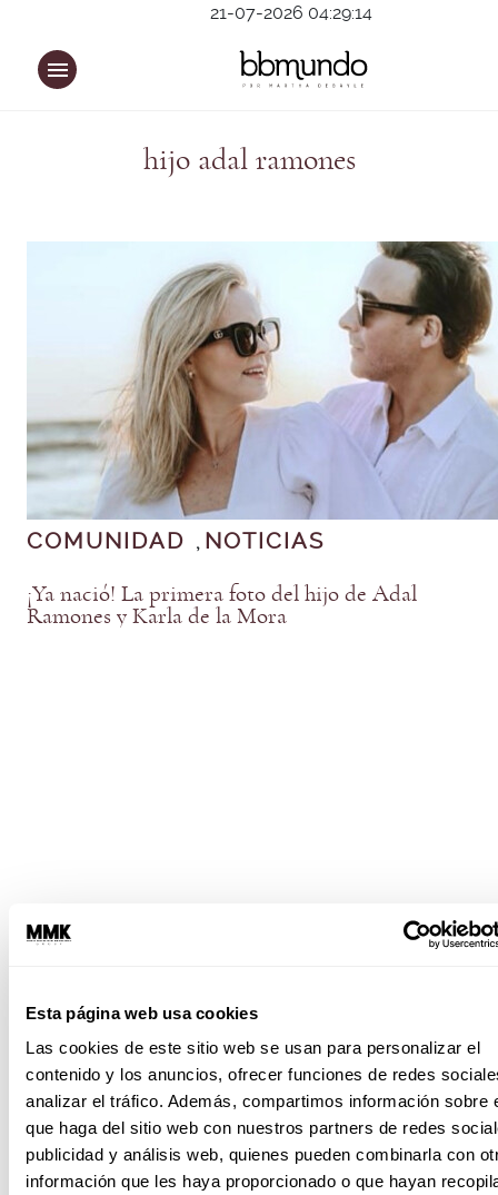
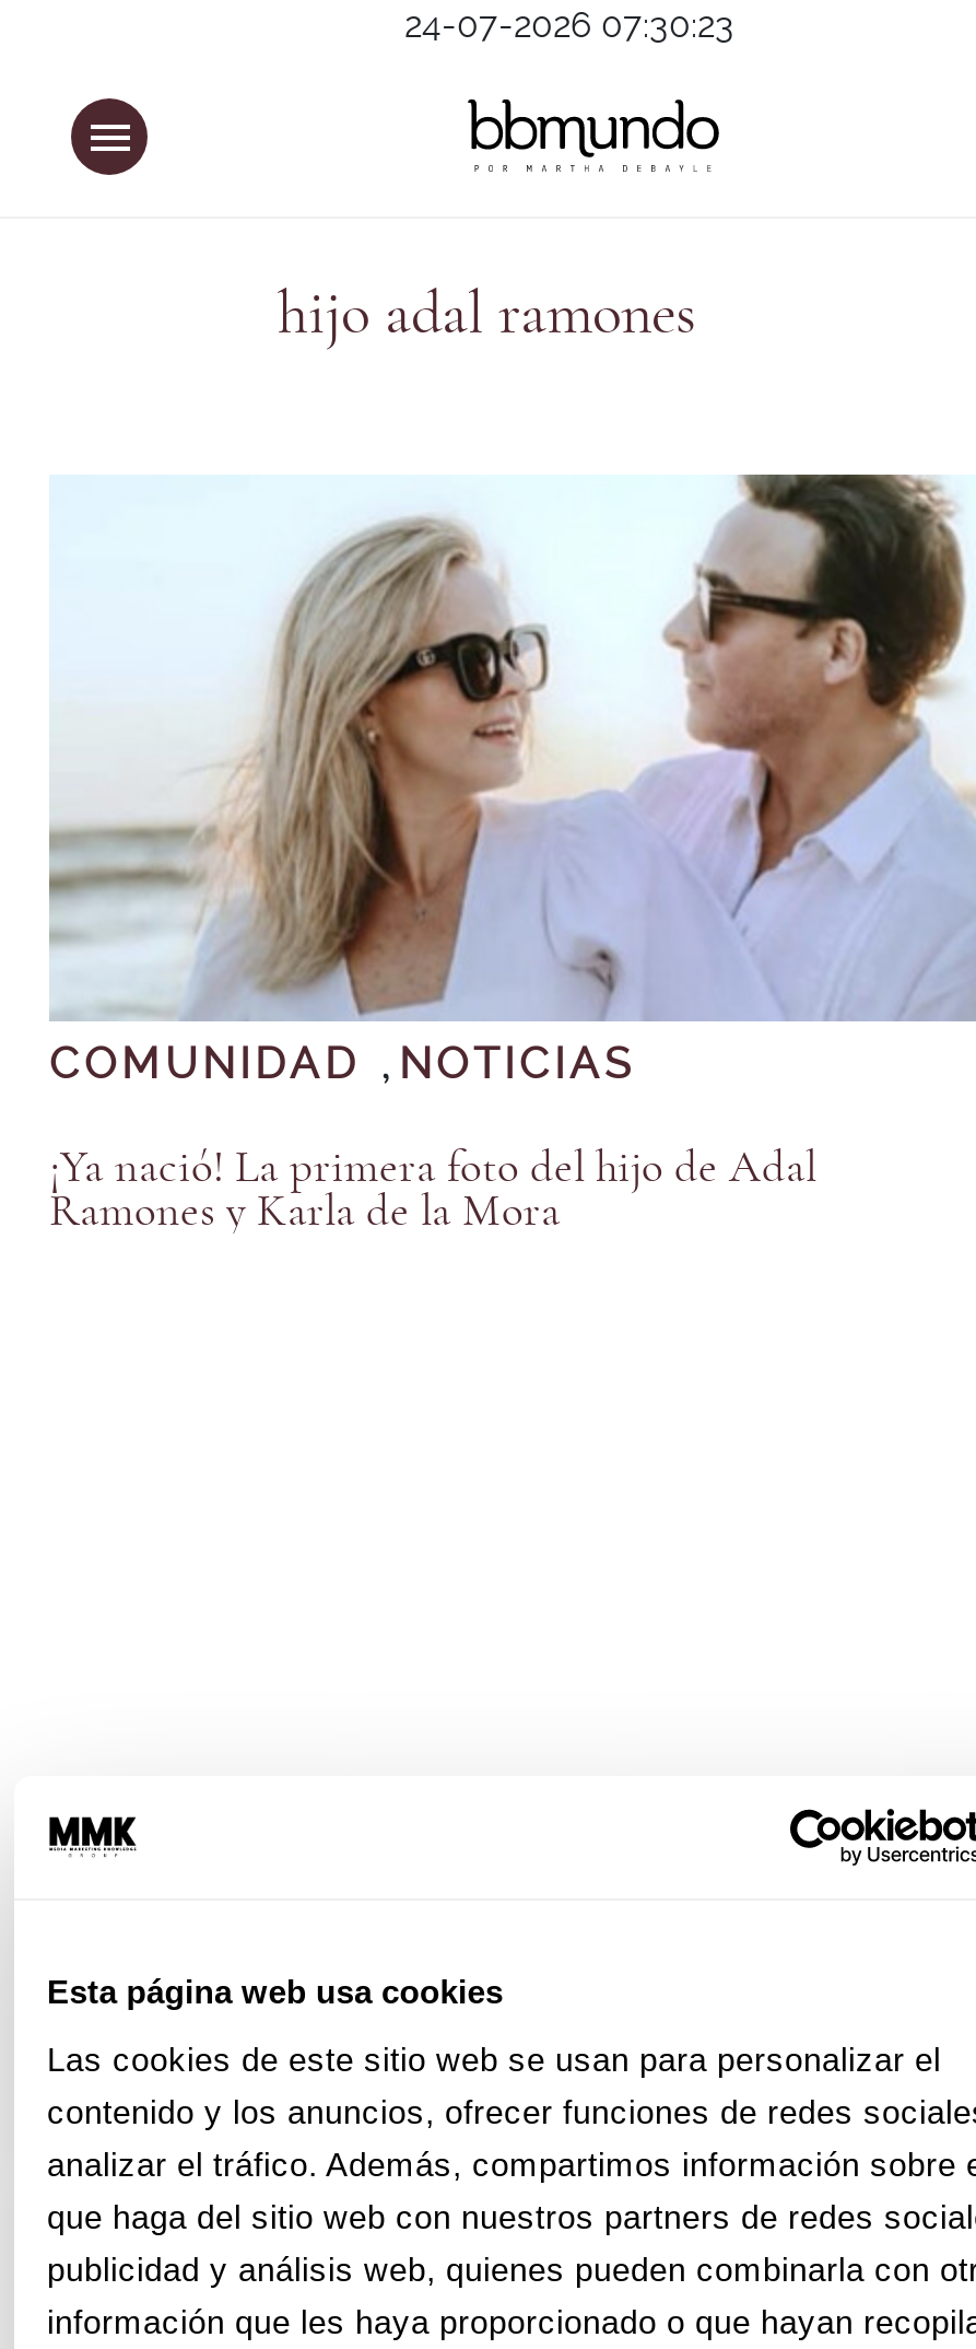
- 21-07-2026 04:29:14
+ 24-07-2026 07:30:23
